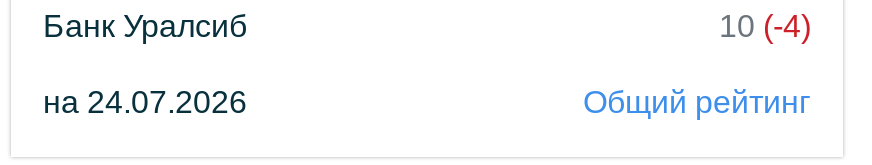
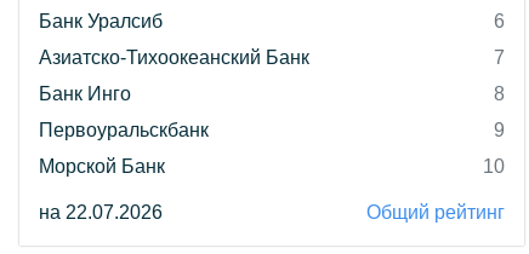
- 10 (-4)
- на 24.07.2026
+ 6
+ Азиатско-Тихоокеанский Банк
+ 7
+ Банк Инго
+ 8
+ Первоуральскбанк
+ 9
+ Морской Банк
+ 10
+ на 22.07.2026
